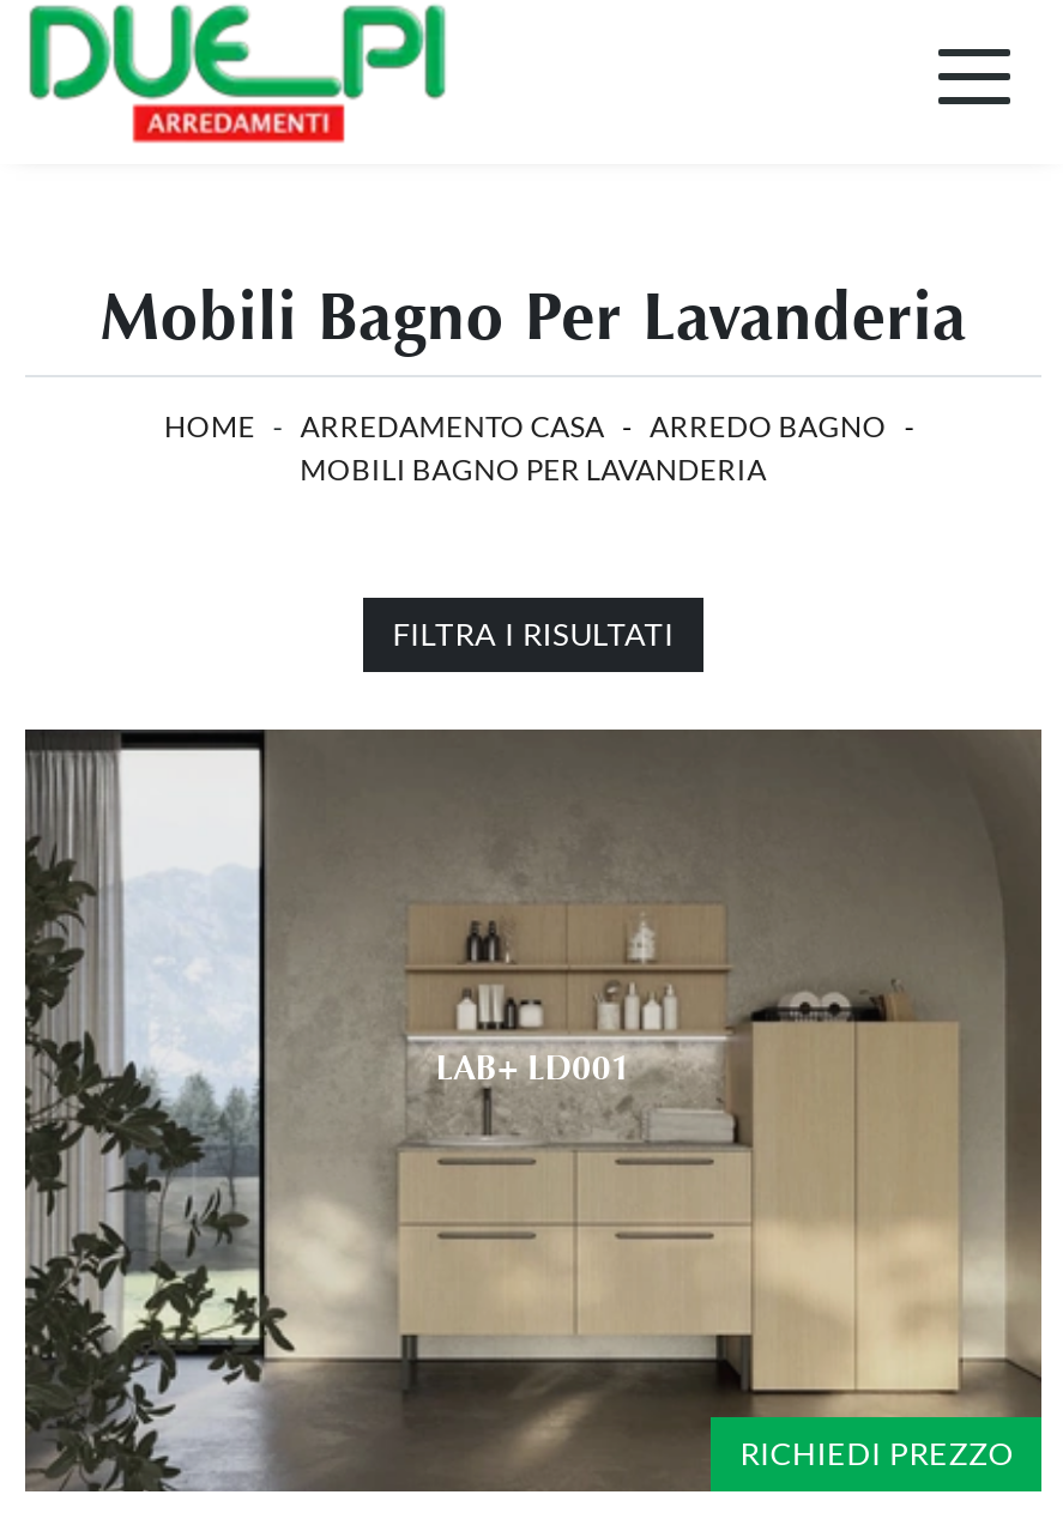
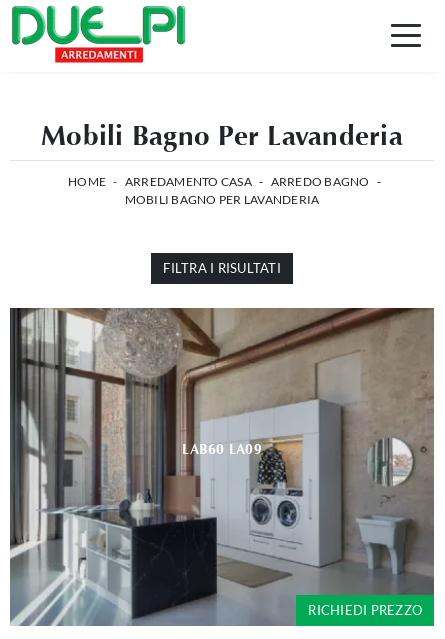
- [image]
- LAB+ LD001
+ [image]
+ LAB60 LA09
